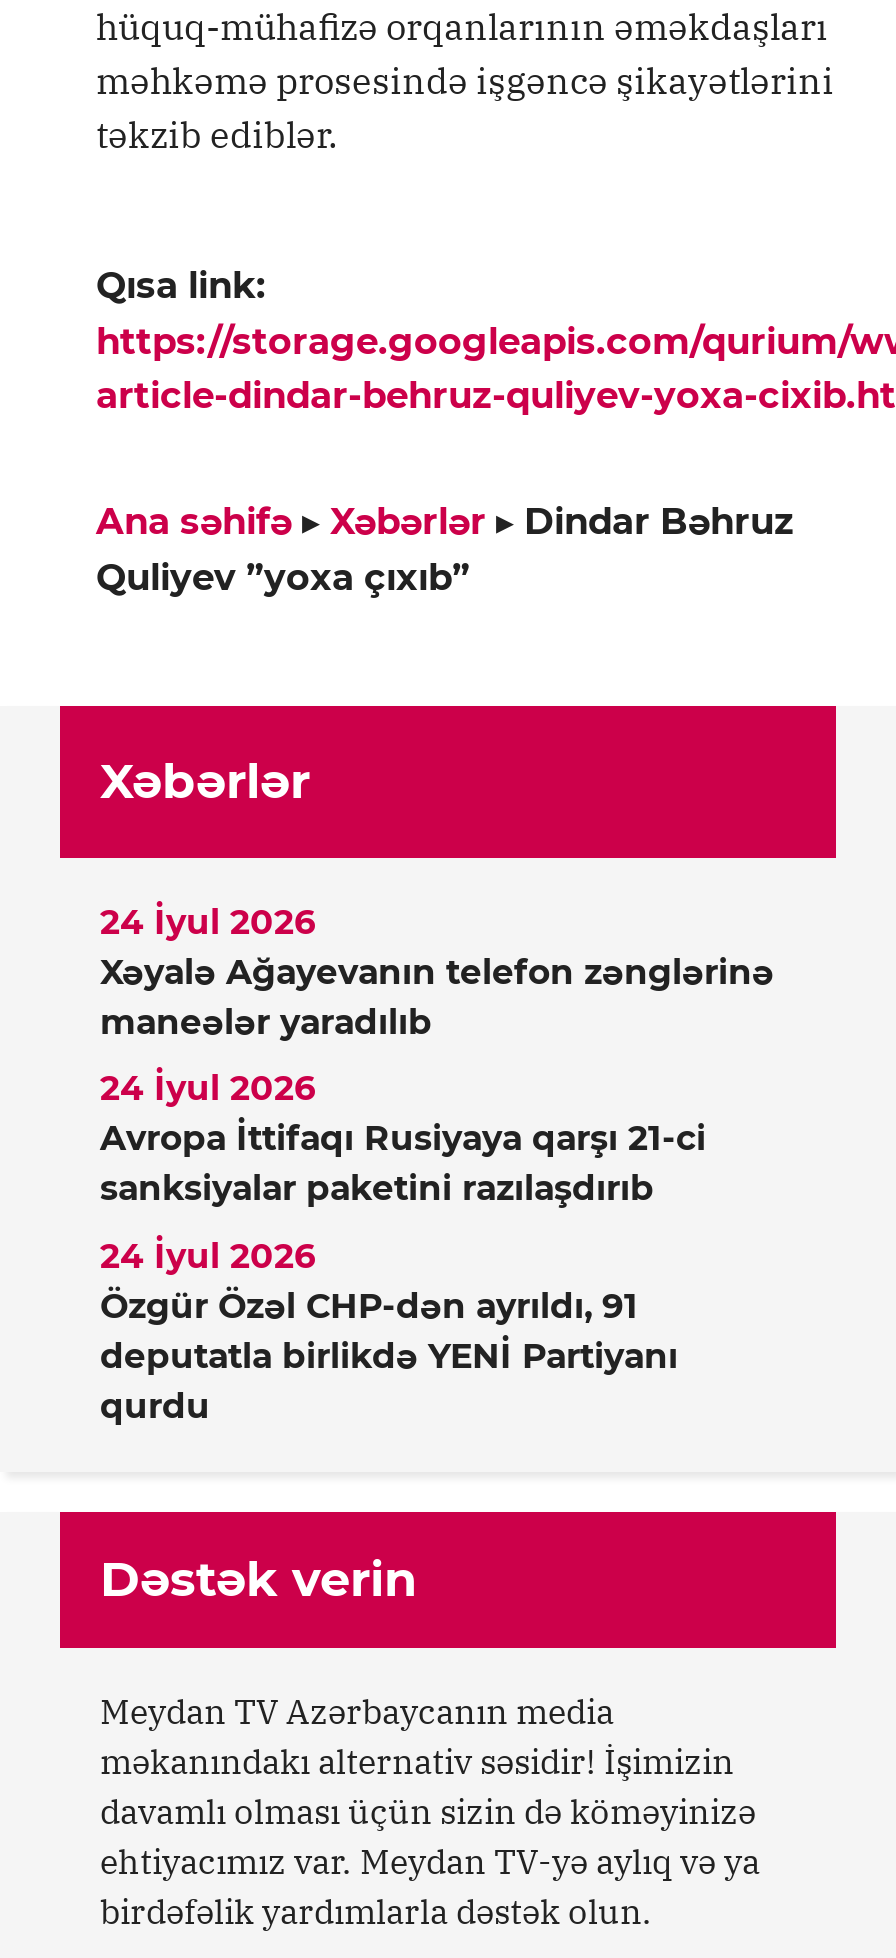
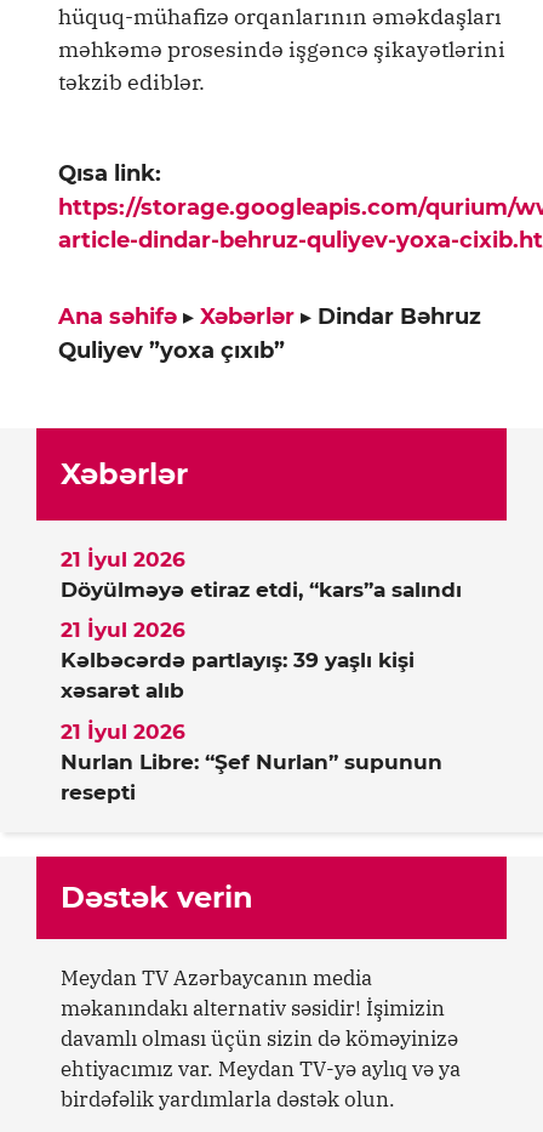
- 24 İyul 2026
+ 21 İyul 2026

- Xəyalə Ağayevanın telefon zənglərinə
- maneələr yaradılıb
+ Döyülməyə etiraz etdi, “kars”a salındı

- 24 İyul 2026
+ 21 İyul 2026

- Avropa İttifaqı Rusiyaya qarşı 21-ci
- sanksiyalar paketini razılaşdırıb
+ Kəlbəcərdə partlayış: 39 yaşlı kişi
+ xəsarət alıb

- 24 İyul 2026
+ 21 İyul 2026

- Özgür Özəl CHP-dən ayrıldı, 91
- deputatla birlikdə YENİ Partiyanı
- qurdu
+ Nurlan Libre: “Şef Nurlan” supunun
+ resepti
